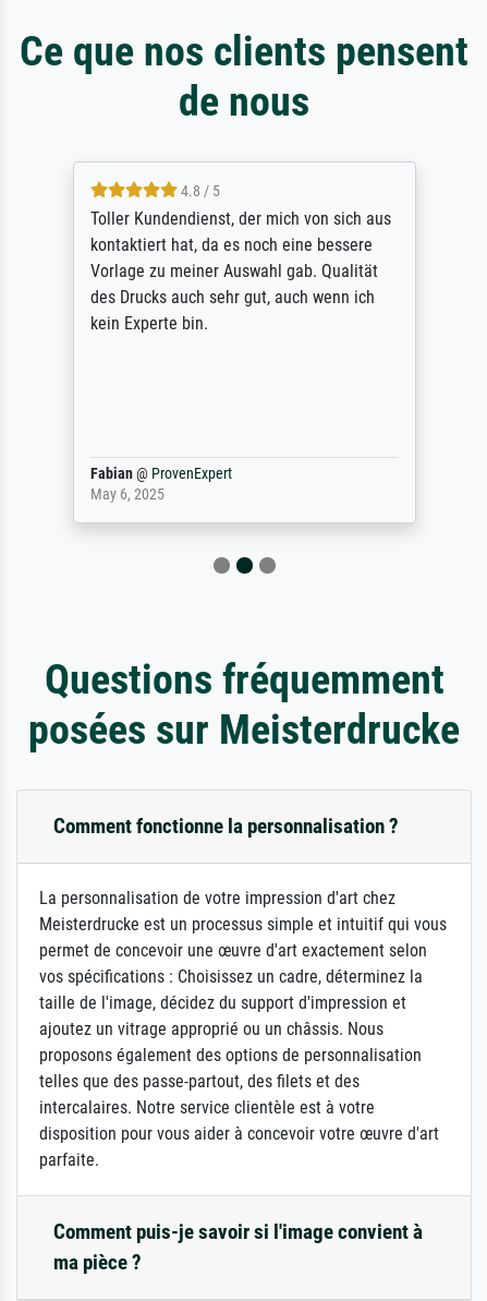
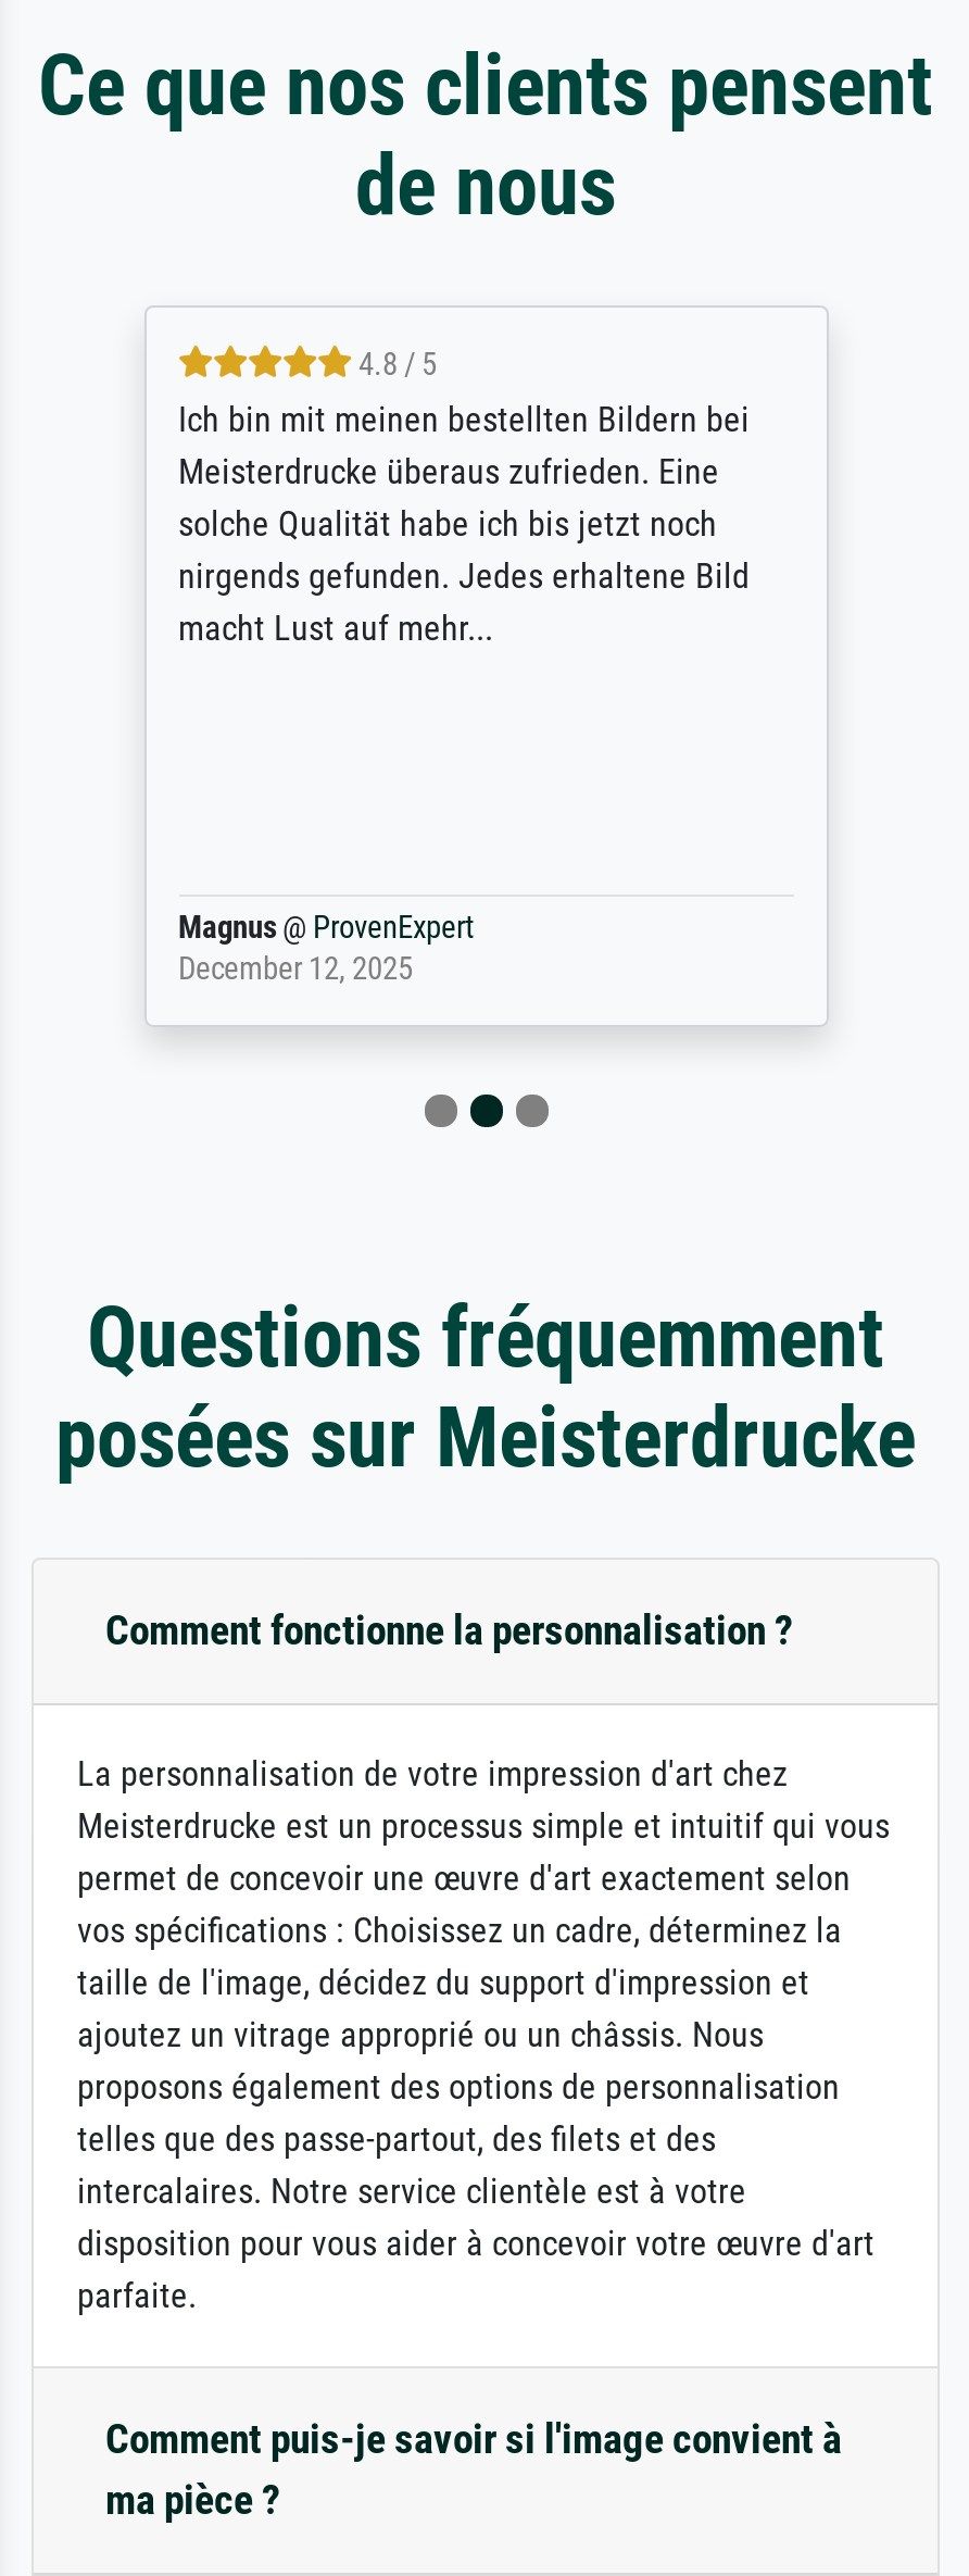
- Toller Kundendienst, der mich von sich aus
- kontaktiert hat, da es noch eine bessere
- Vorlage zu meiner Auswahl gab. Qualität
- des Drucks auch sehr gut, auch wenn ich
- kein Experte bin.
+ Ich bin mit meinen bestellten Bildern bei
+ Meisterdrucke überaus zufrieden. Eine
+ solche Qualität habe ich bis jetzt noch
+ nirgends gefunden. Jedes erhaltene Bild
+ macht Lust auf mehr...

- Fabian @ ProvenExpert
- May 6, 2025
+ Magnus @ ProvenExpert
+ December 12, 2025
